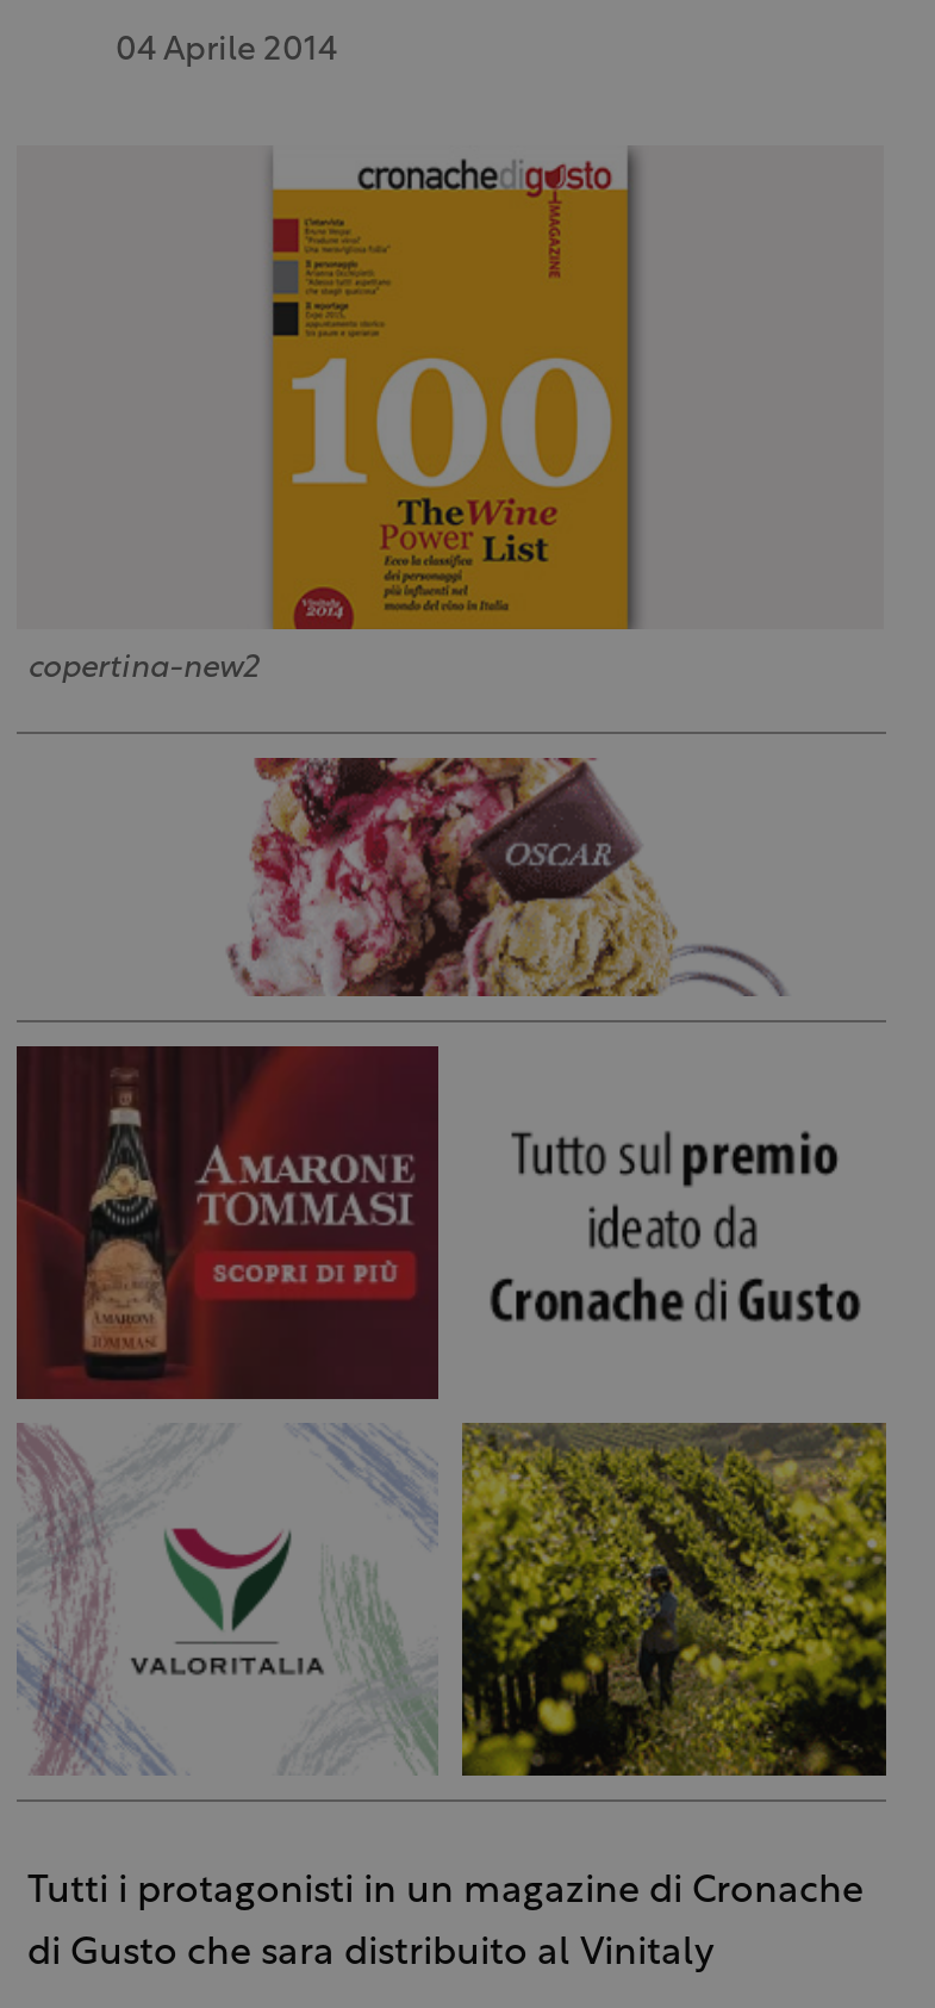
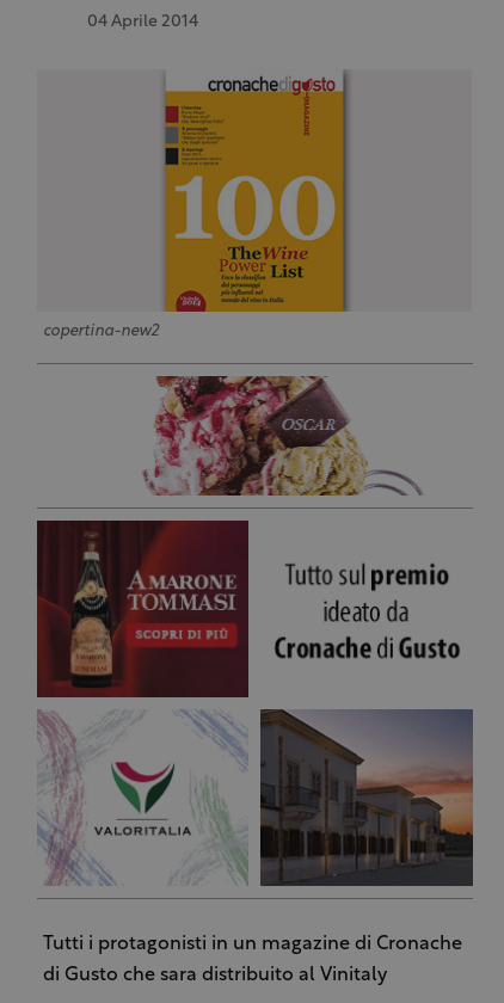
- [image]
+ [image]
